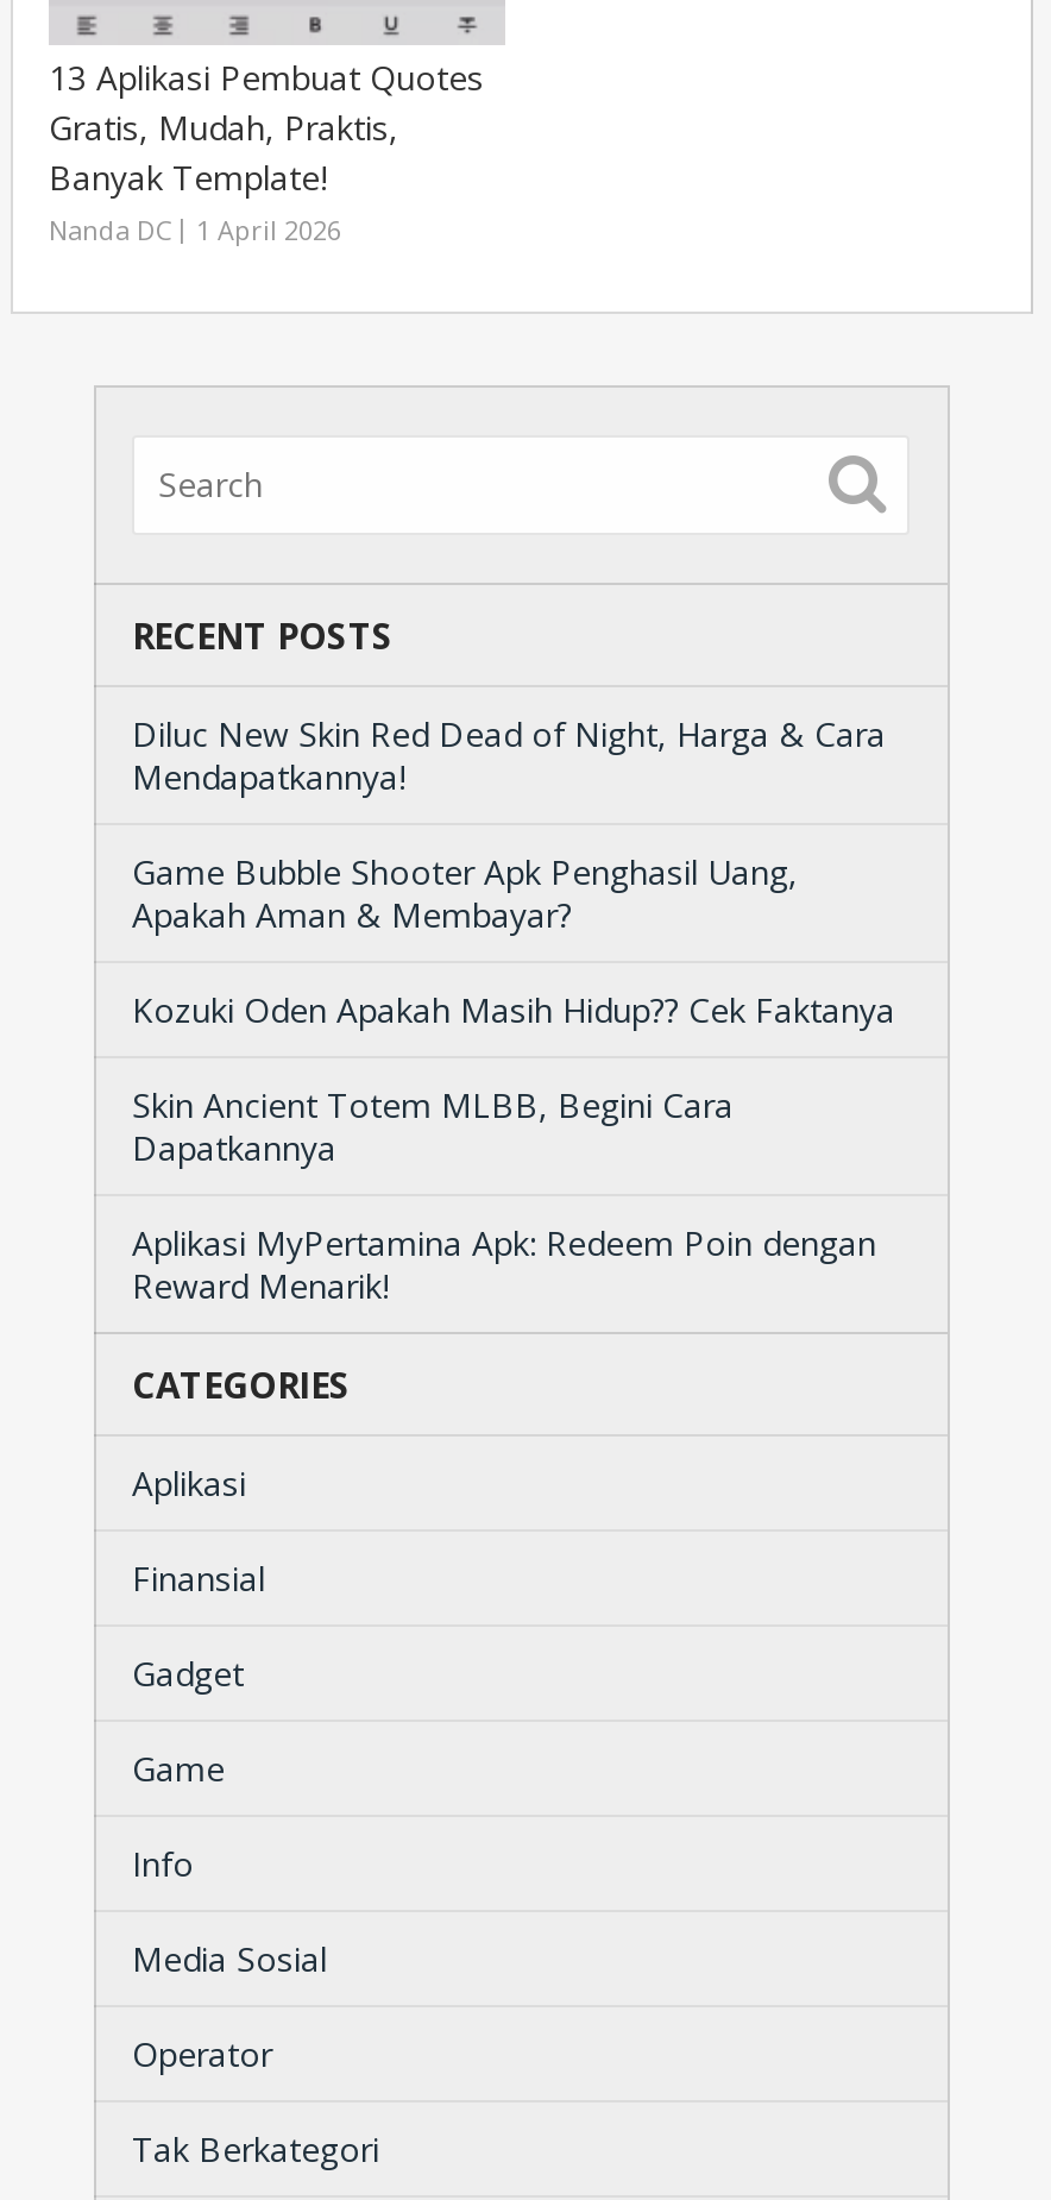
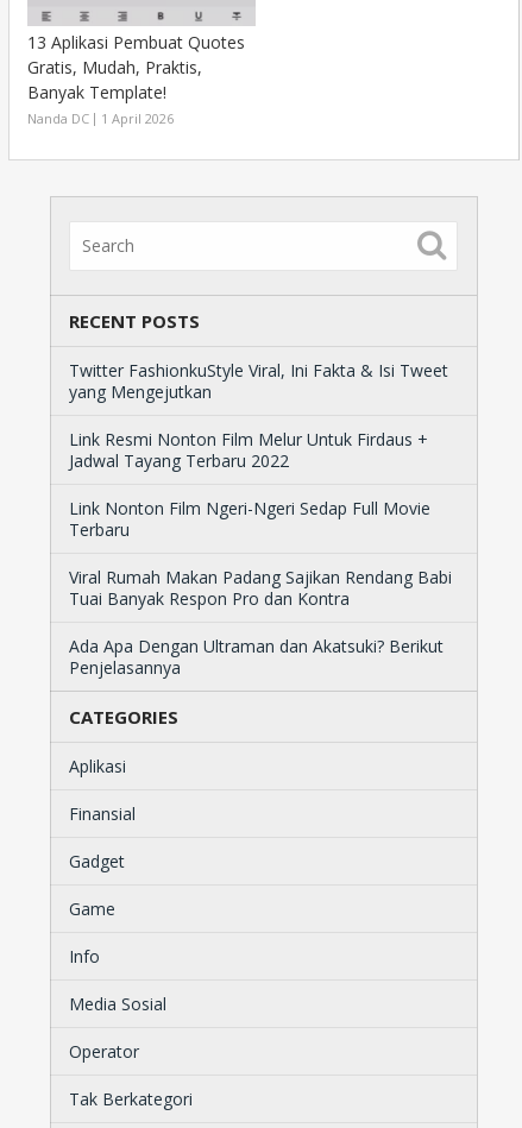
- Diluc New Skin Red Dead of Night, Harga & Cara
- Mendapatkannya!
+ Twitter FashionkuStyle Viral, Ini Fakta & Isi Tweet
+ yang Mengejutkan

- Game Bubble Shooter Apk Penghasil Uang,
- Apakah Aman & Membayar?
+ Link Resmi Nonton Film Melur Untuk Firdaus +
+ Jadwal Tayang Terbaru 2022

- Kozuki Oden Apakah Masih Hidup?? Cek Faktanya
+ Link Nonton Film Ngeri-Ngeri Sedap Full Movie
+ Terbaru

- Skin Ancient Totem MLBB, Begini Cara
- Dapatkannya
+ Viral Rumah Makan Padang Sajikan Rendang Babi
+ Tuai Banyak Respon Pro dan Kontra

- Aplikasi MyPertamina Apk: Redeem Poin dengan
- Reward Menarik!
+ Ada Apa Dengan Ultraman dan Akatsuki? Berikut
+ Penjelasannya
